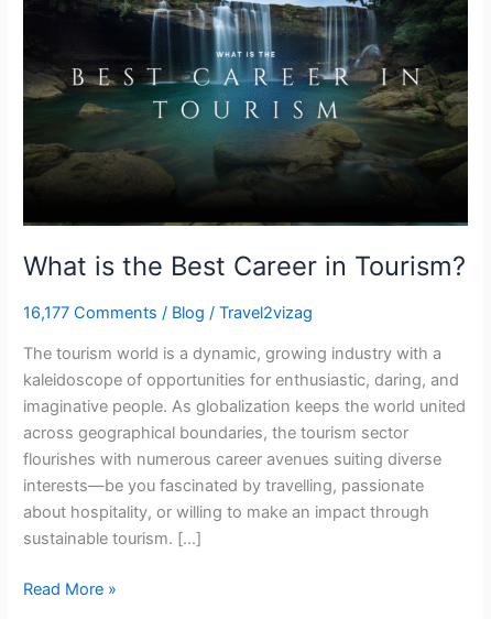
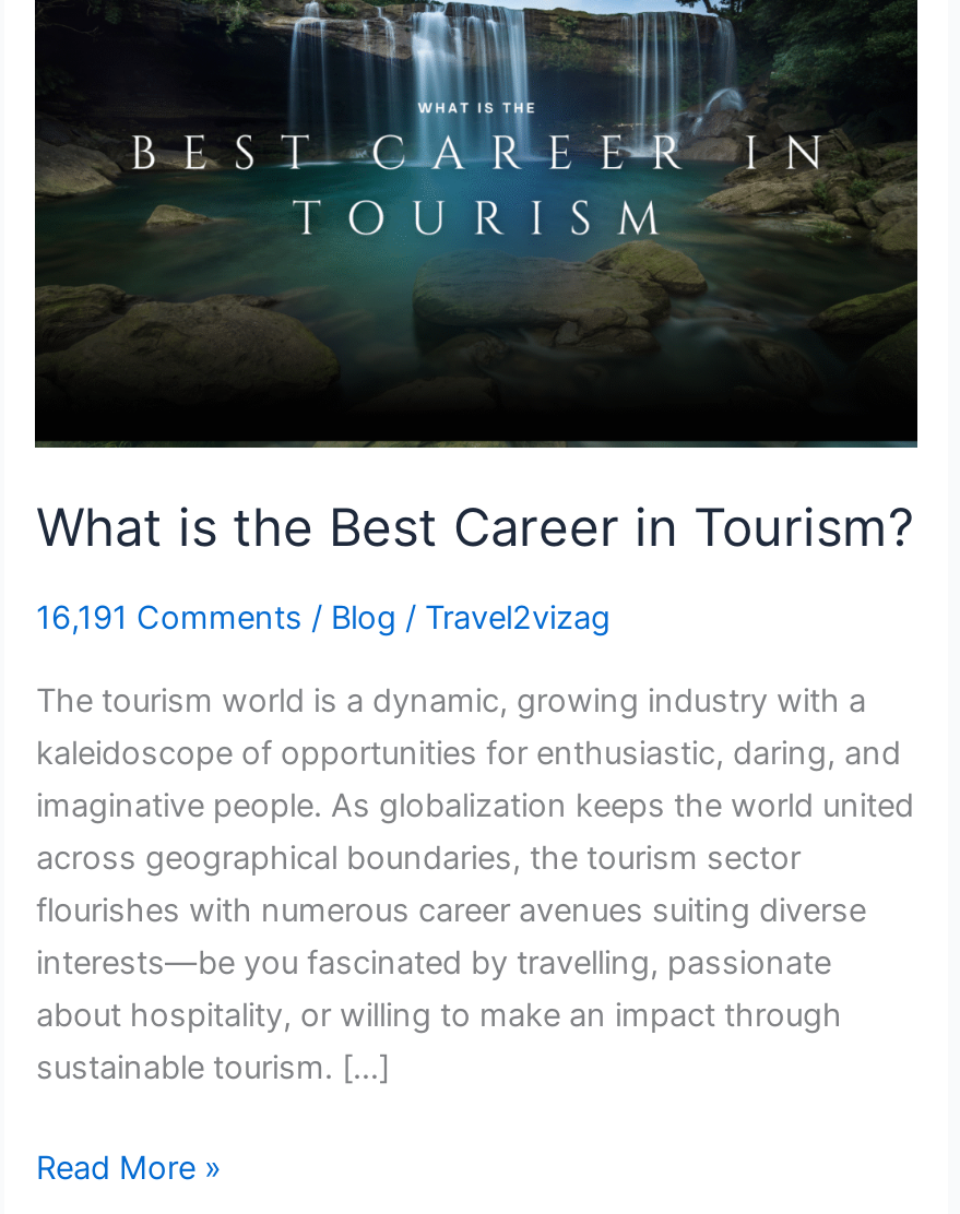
- 16,177 Comments / Blog / Travel2vizag
+ 16,191 Comments / Blog / Travel2vizag
